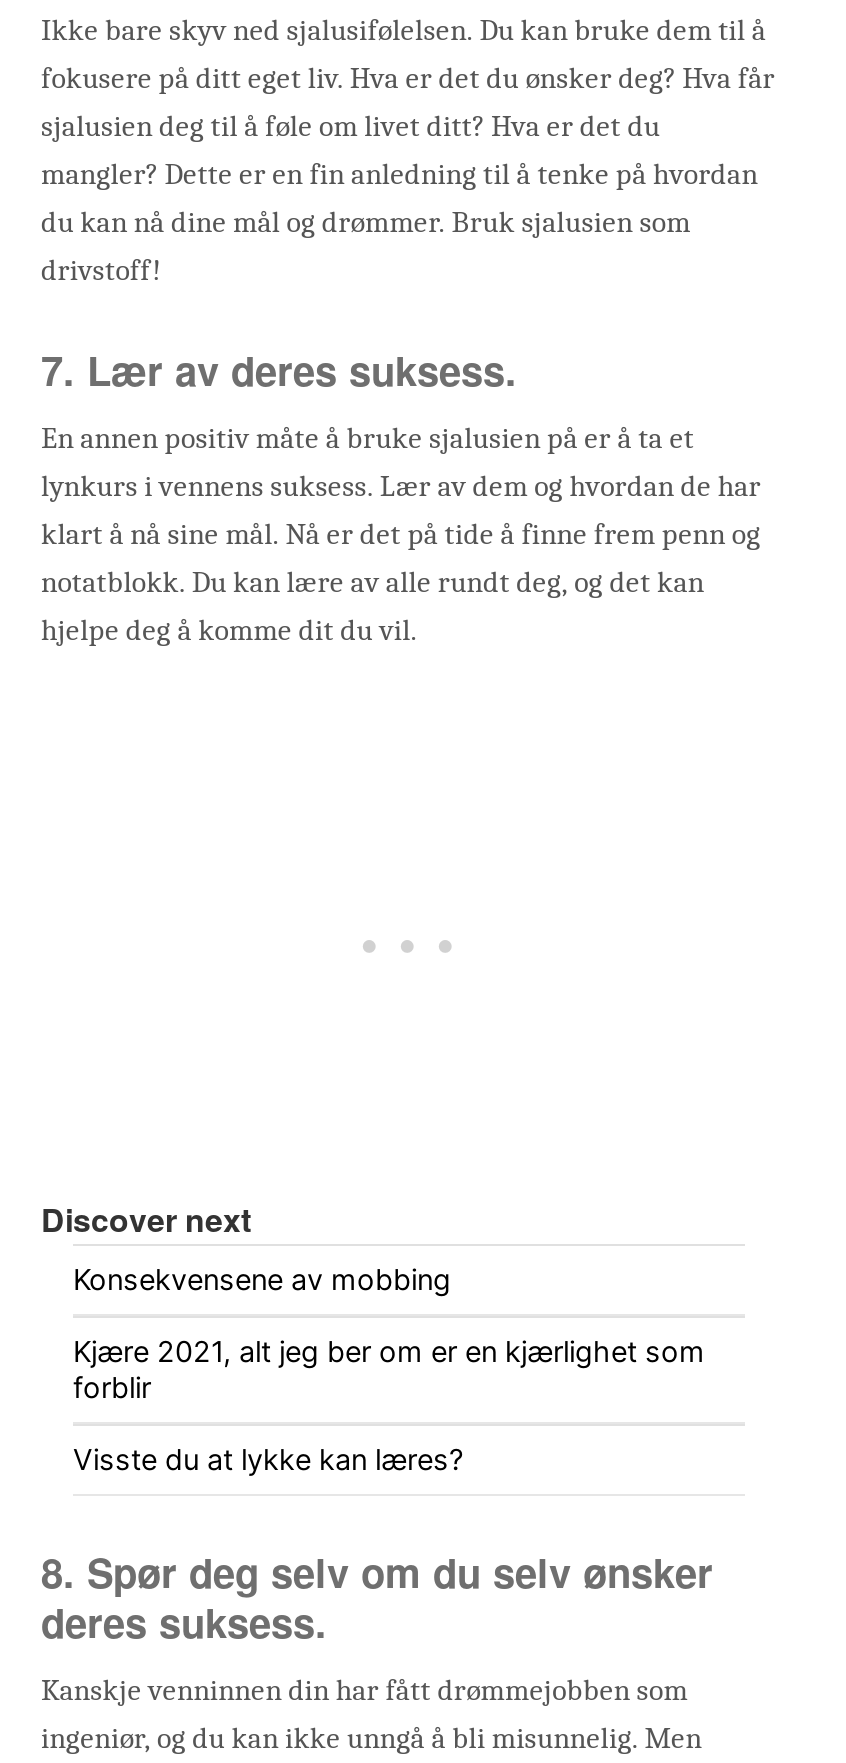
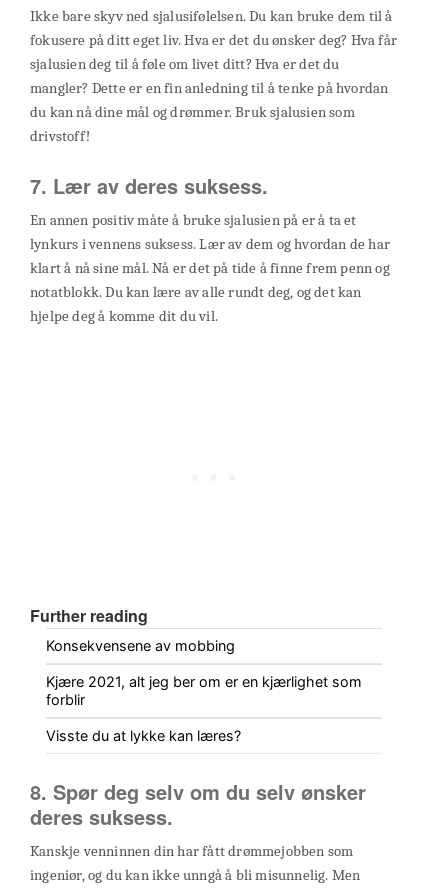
- Discover next
+ Further reading
